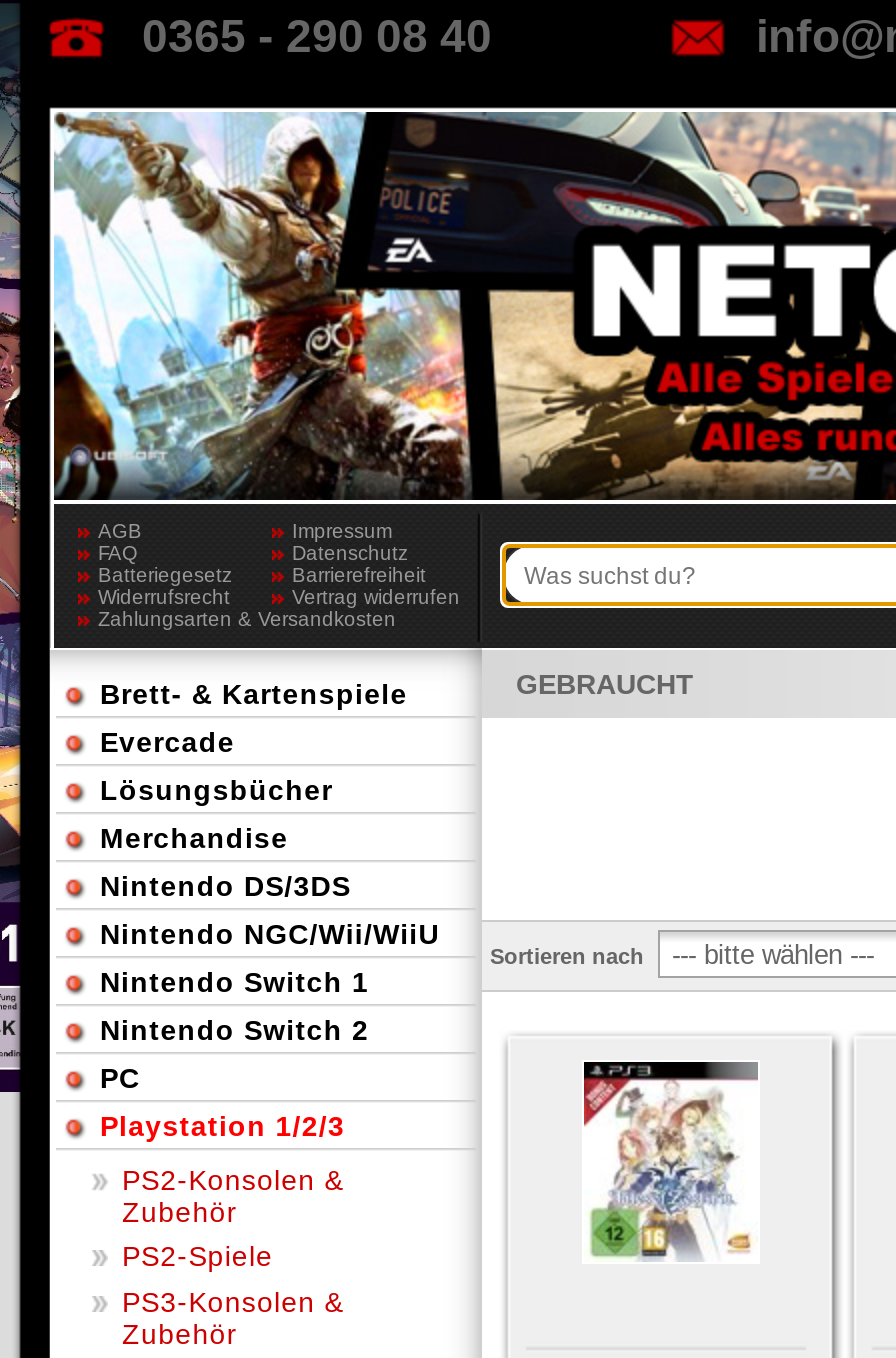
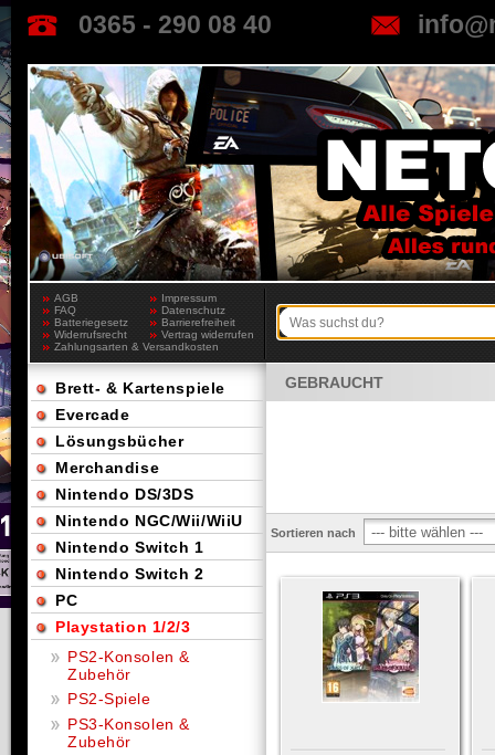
- [image]
+ [image]
